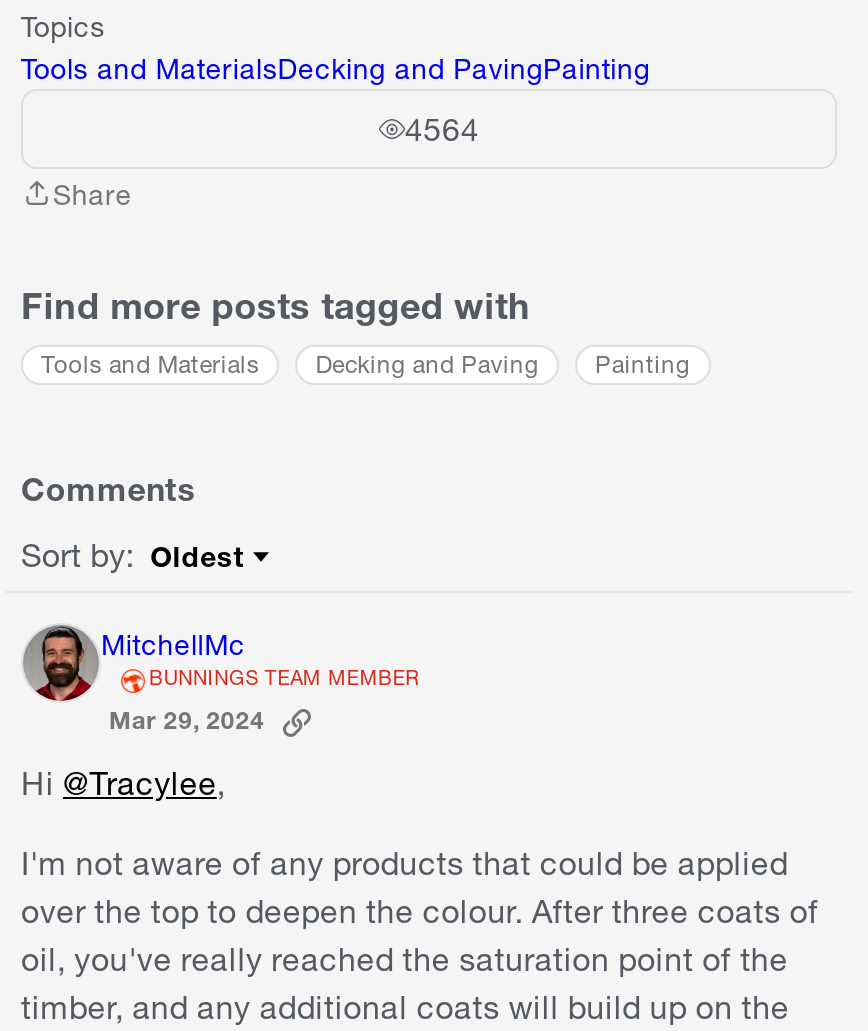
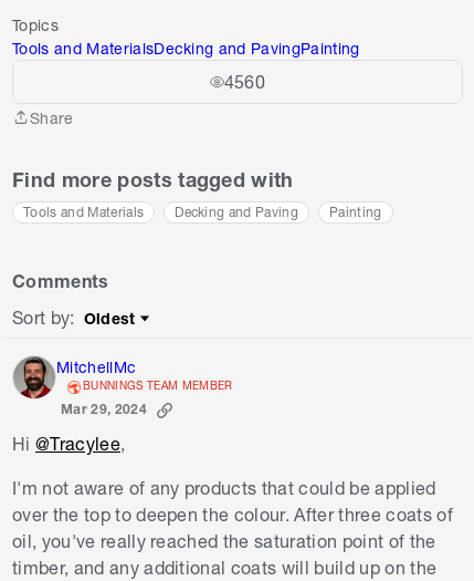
- 4564
+ 4560
